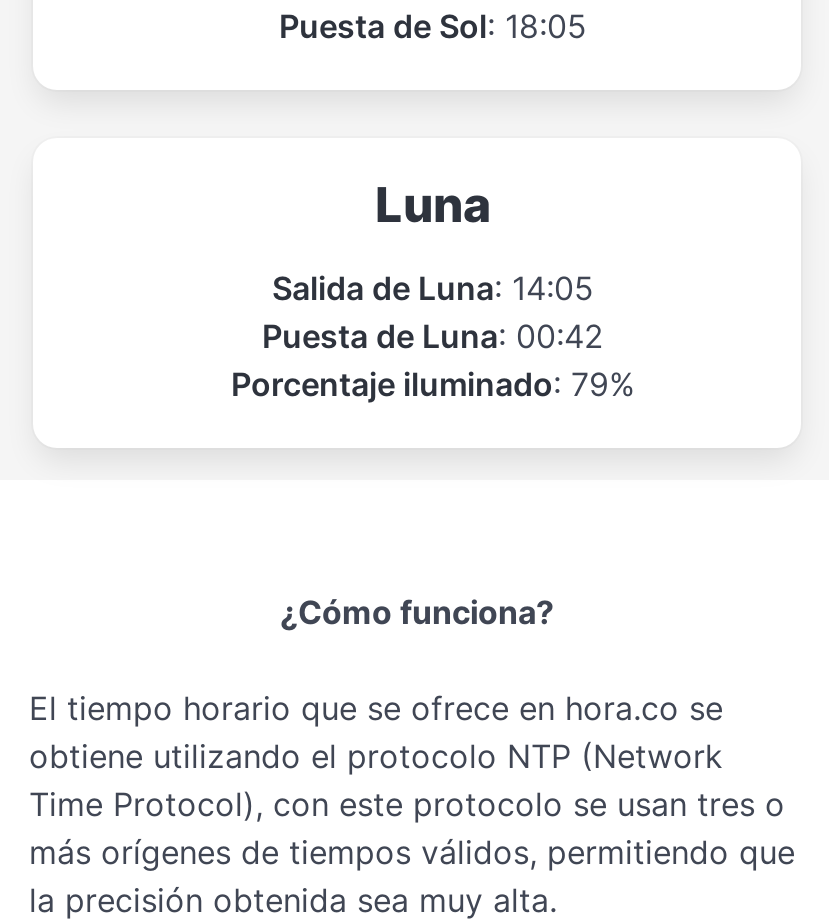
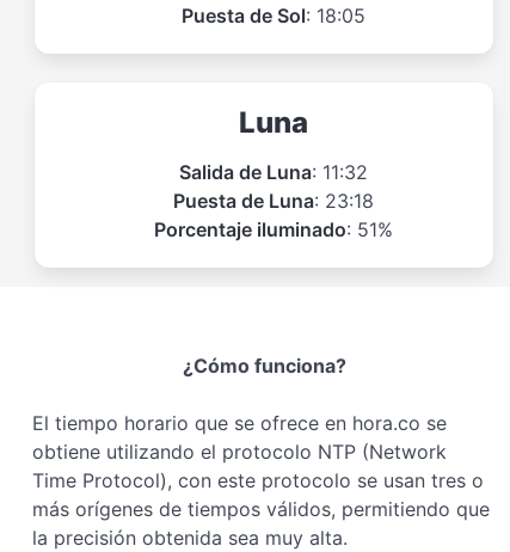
- Salida de Luna: 14:05
+ Salida de Luna: 11:32

- Puesta de Luna: 00:42
+ Puesta de Luna: 23:18

- Porcentaje iluminado: 79%
+ Porcentaje iluminado: 51%
